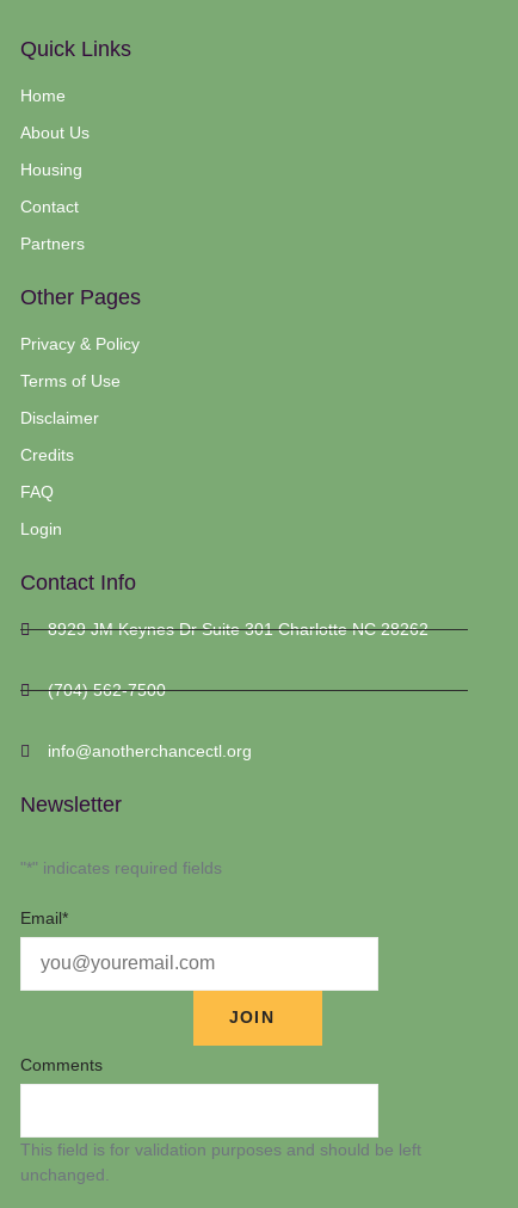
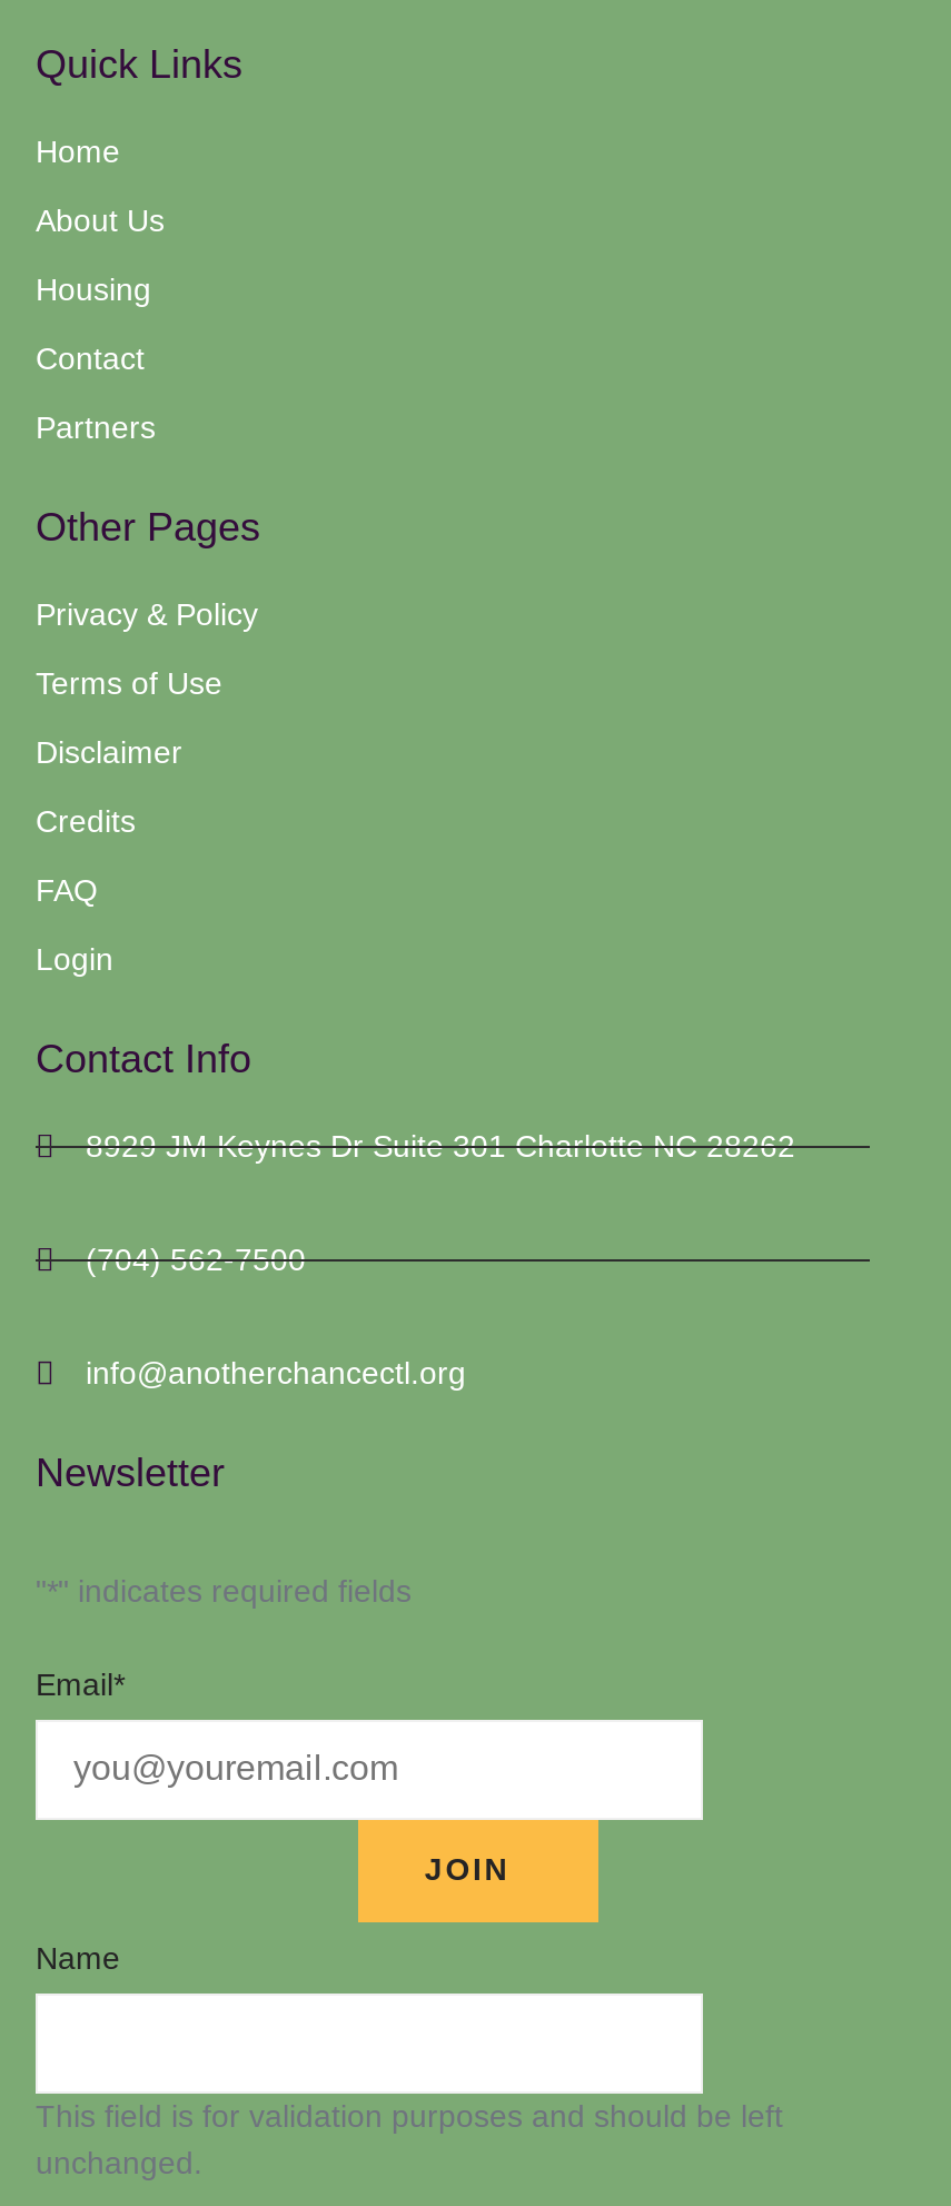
- Comments
+ Name
